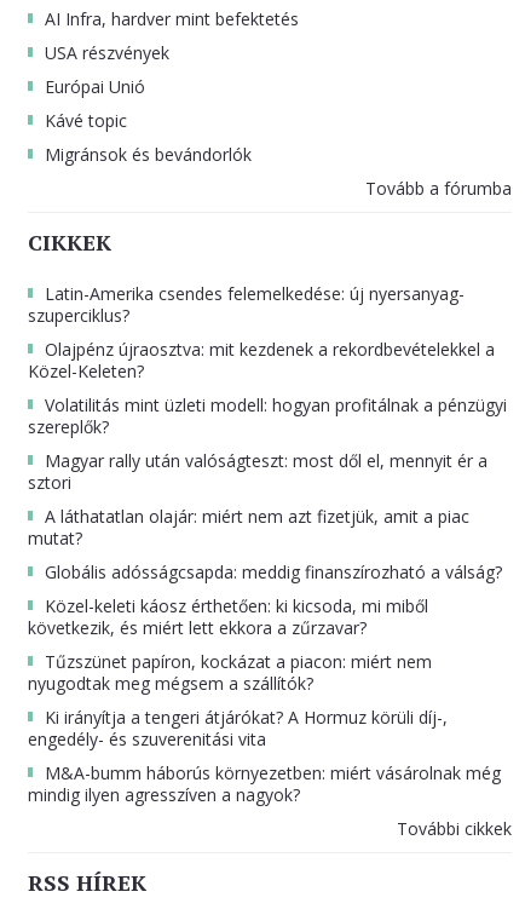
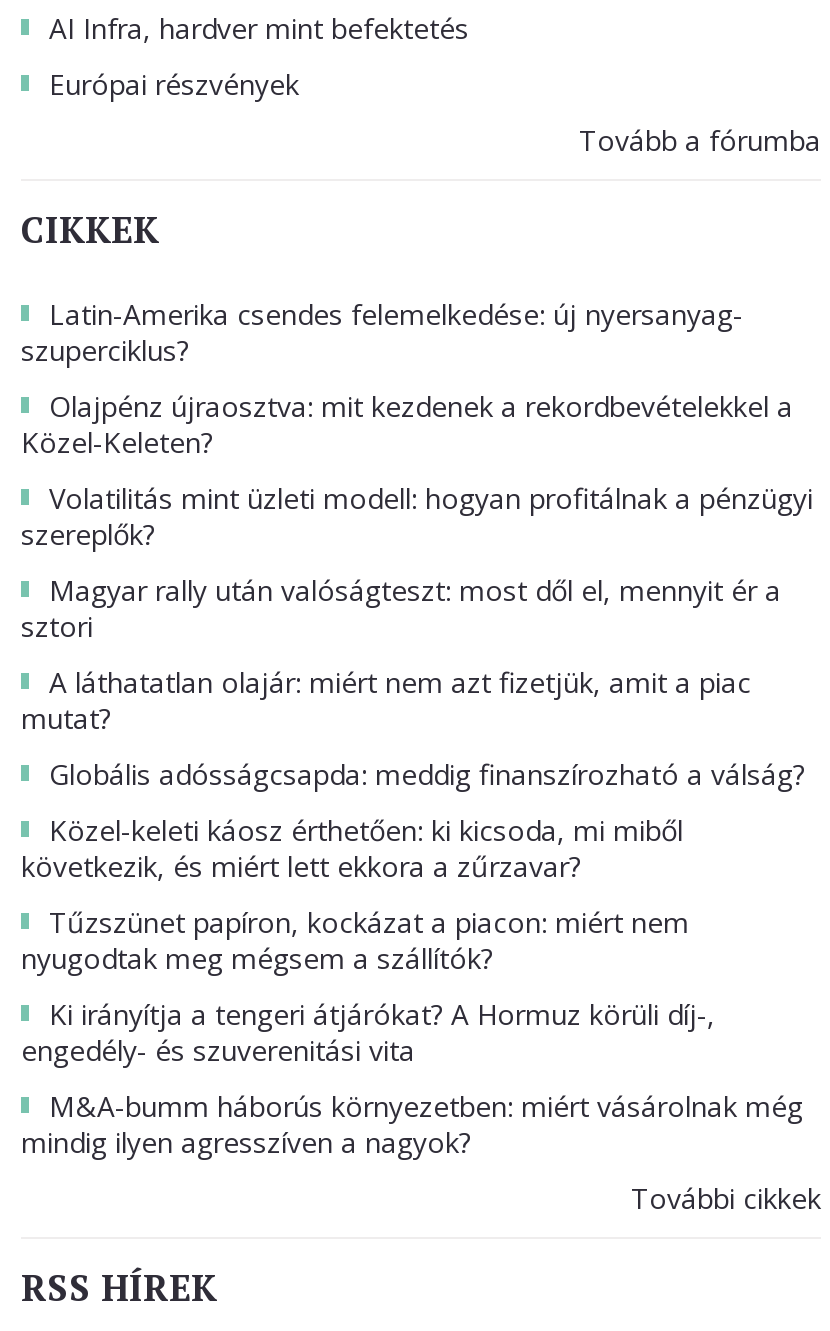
- USA részvények
- Európai Unió
- Kávé topic
- Migránsok és bevándorlók
+ Európai részvények
